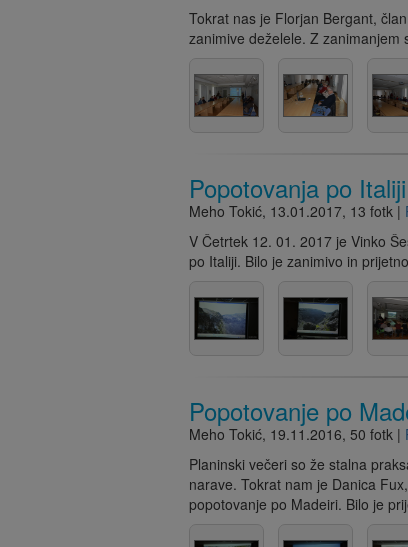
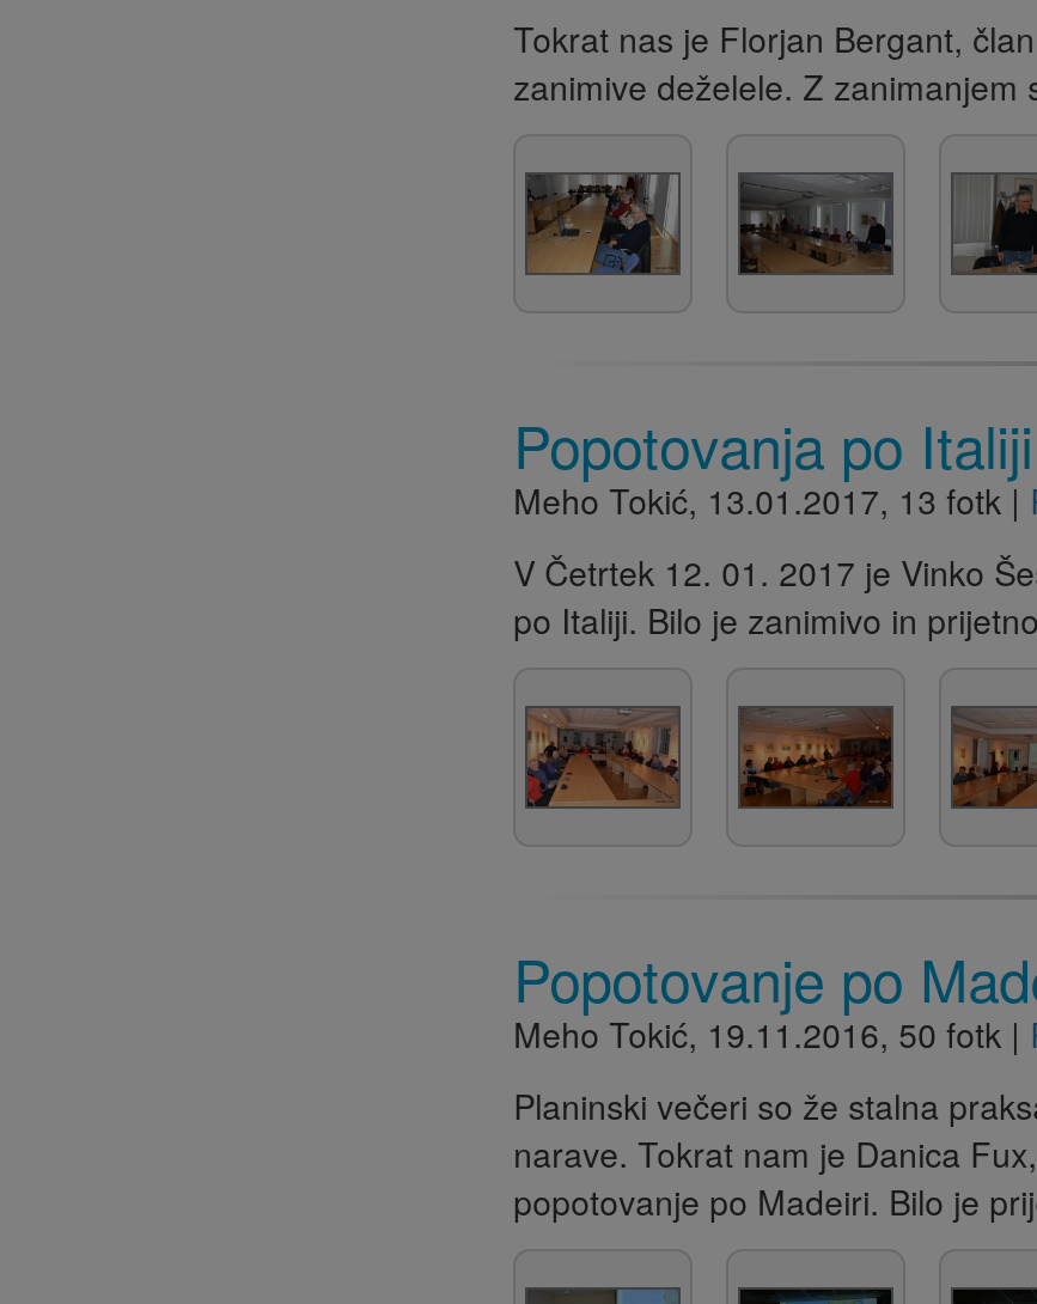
- [image]
+ [image]

- [image]
+ [image]

- [image]
+ [image]

- [image]
+ [image]

- [image]
+ [image]

- [image]
+ [image]
